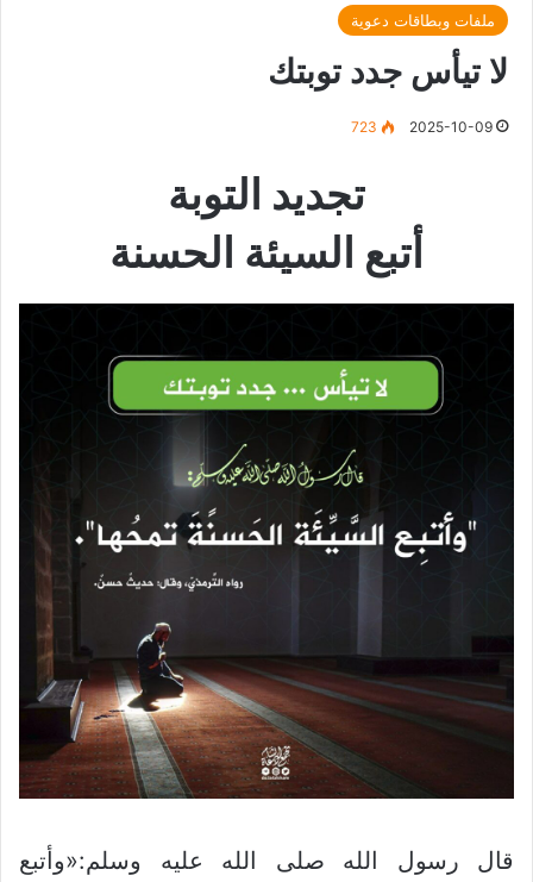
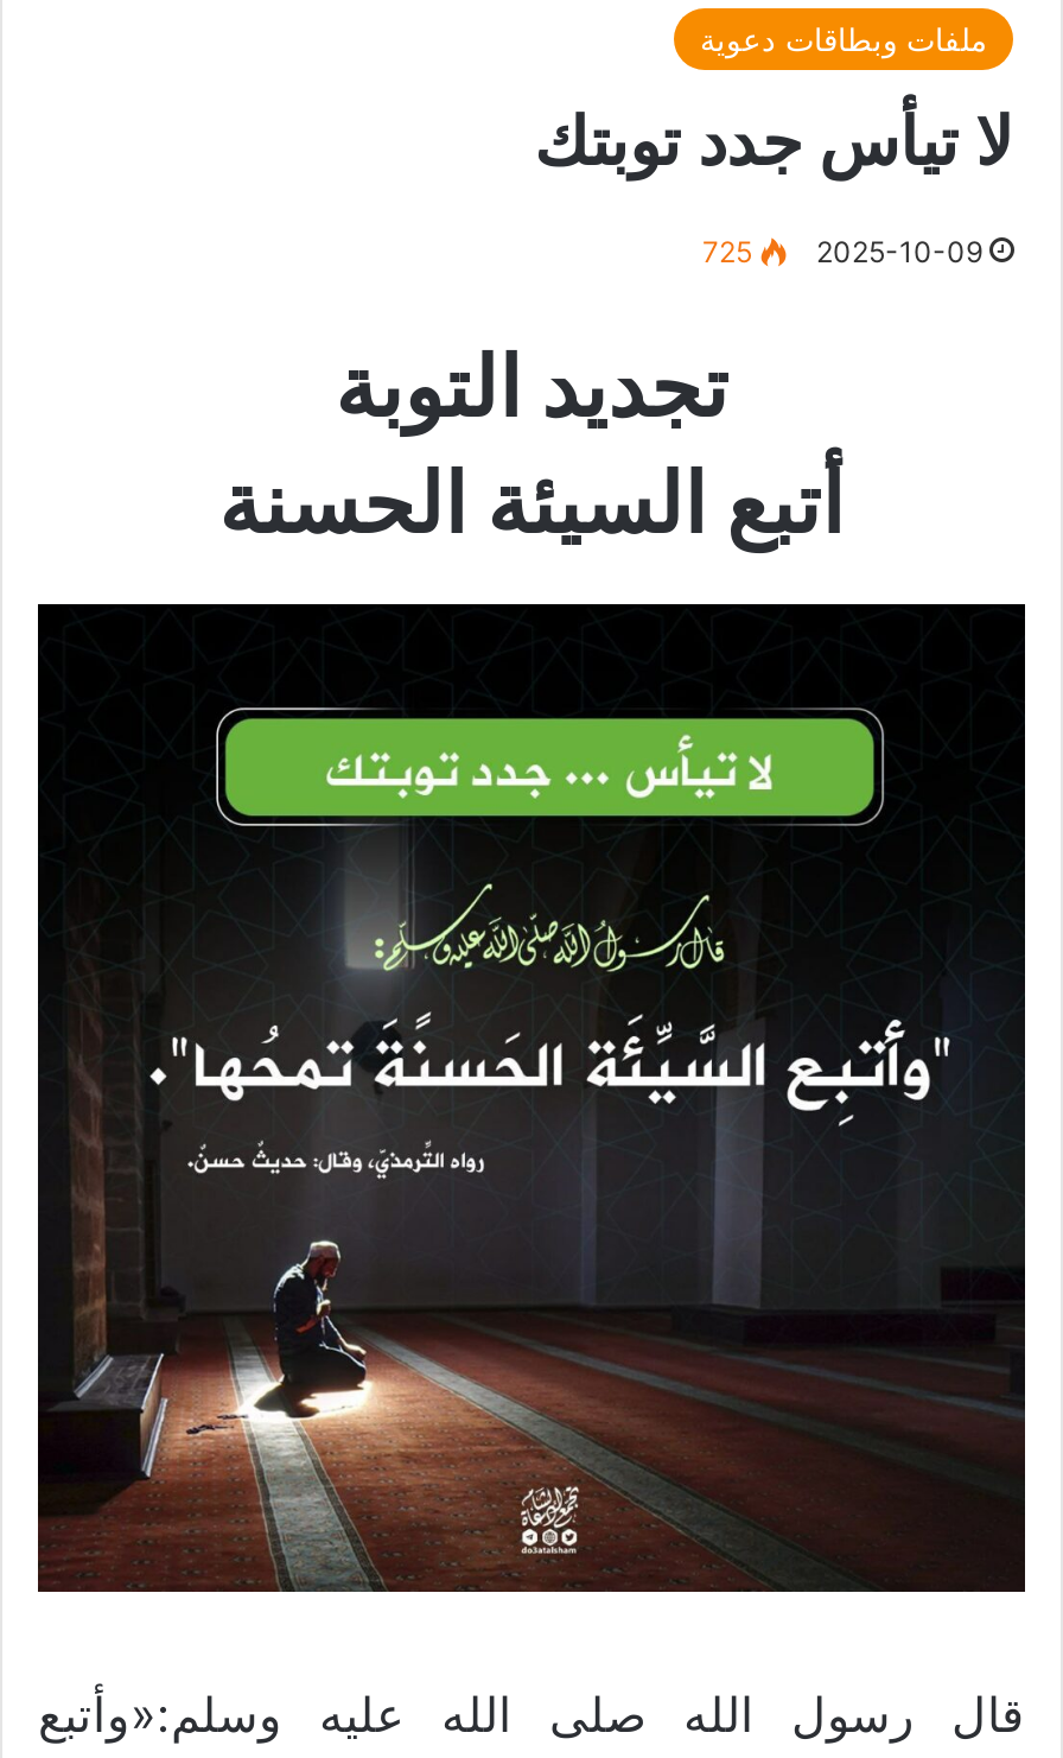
- 723 2025-10-09
+ 725 2025-10-09
